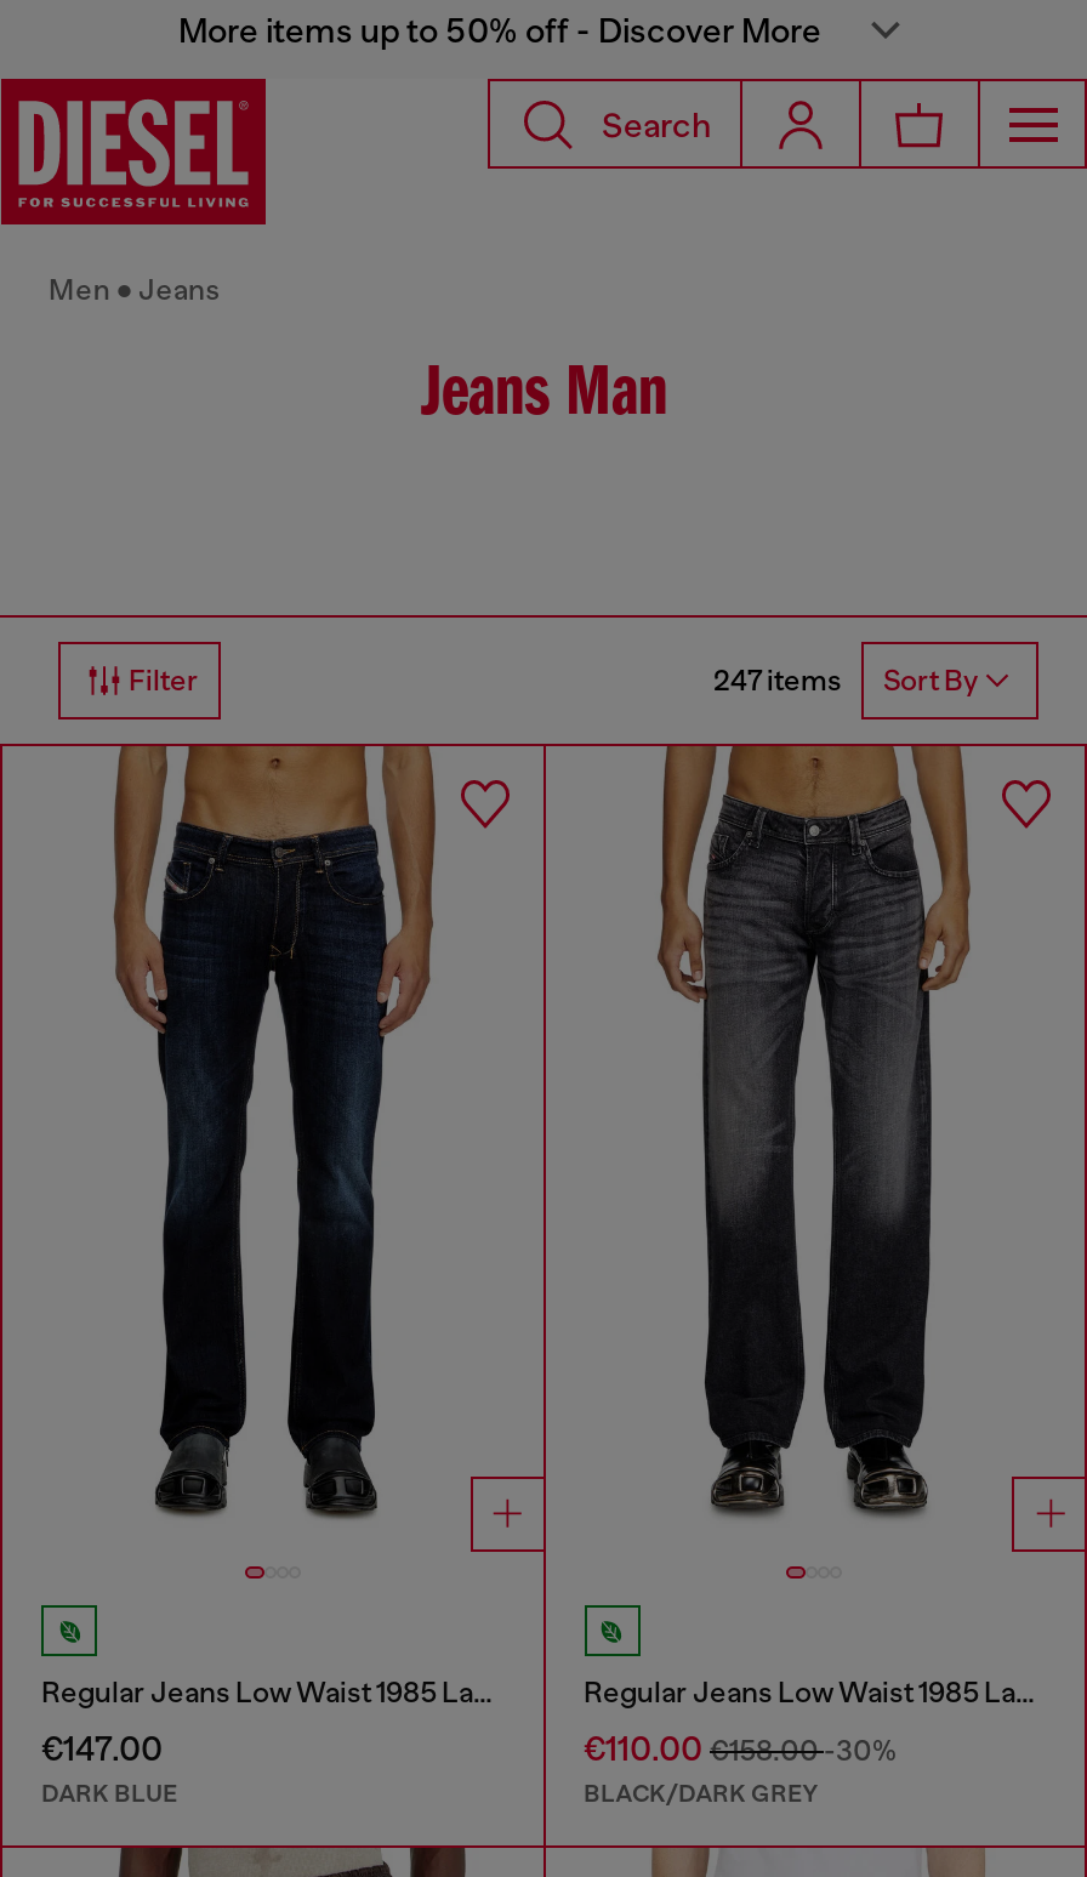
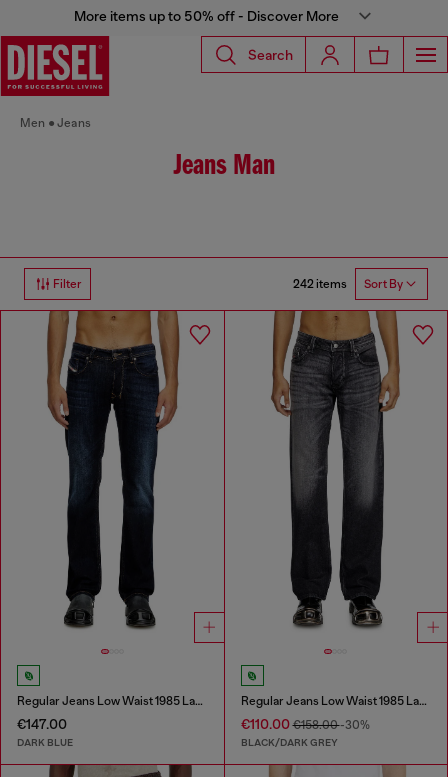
- 247 items Sort By
+ 242 items Sort By
